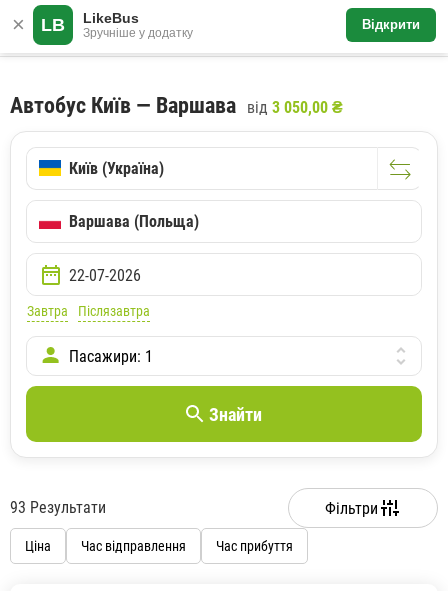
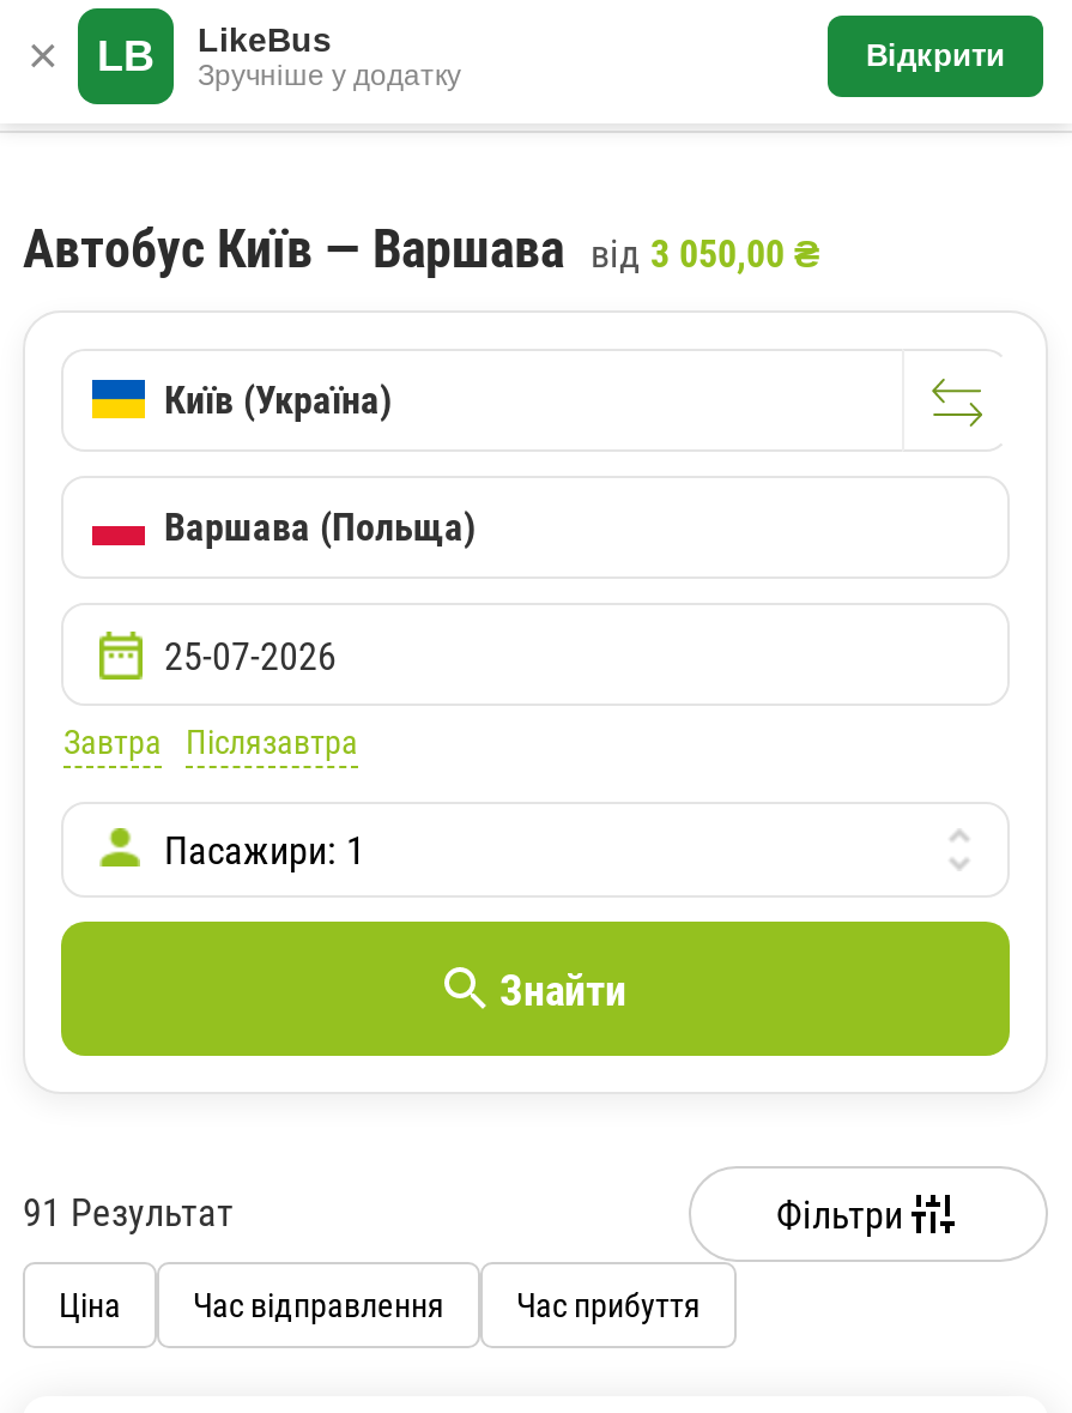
- 93 Результати
+ 91 Результат
